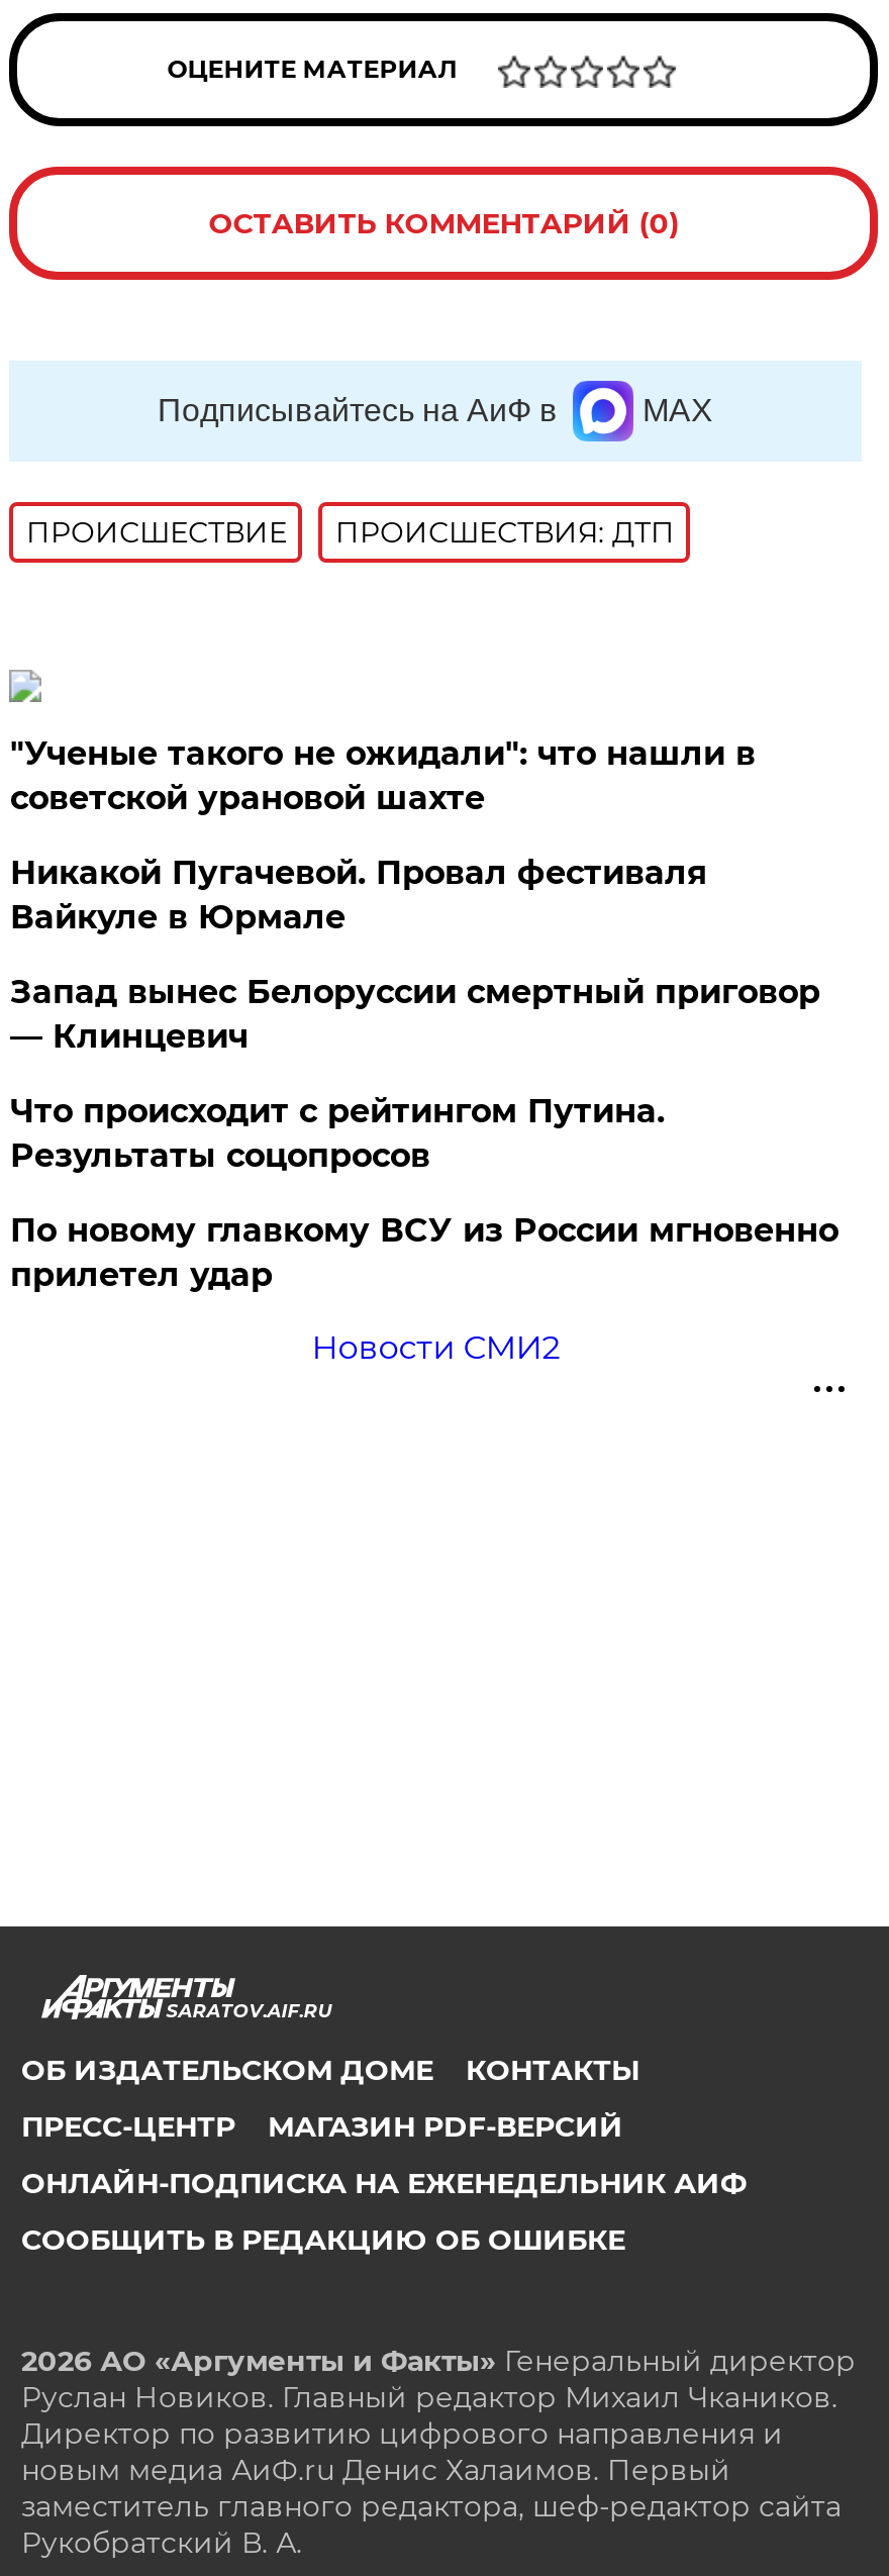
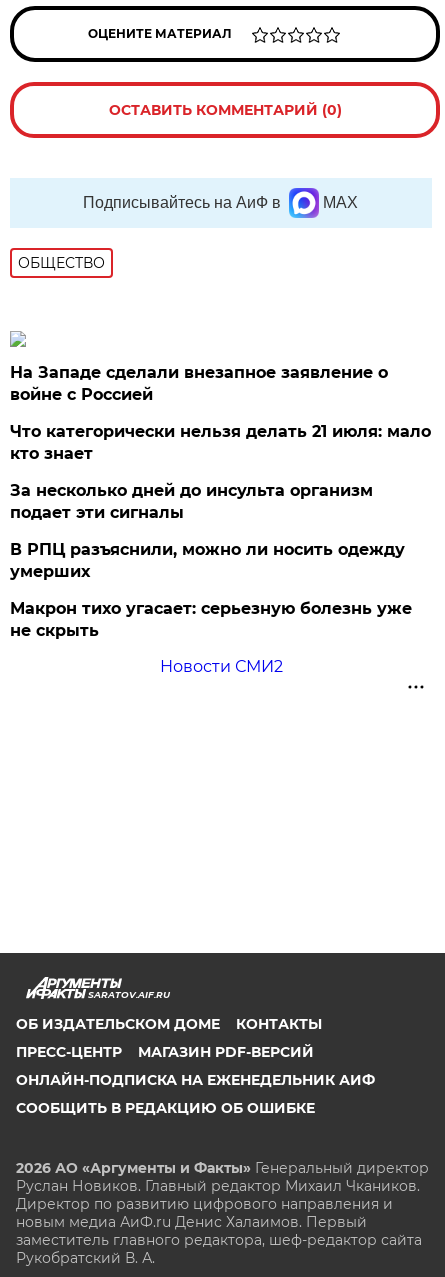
- ПРОИСШЕСТВИE
- ПРОИСШЕСТВИЯ: ДТП
+ ОБЩЕСТВО

- "Ученые такого не ожидали": что нашли в
- советской урановой шахте
+ На Западе сделали внезапное заявление о
+ войне с Россией

- Никакой Пугачевой. Провал фестиваля
- Вайкуле в Юрмале
+ Что категорически нельзя делать 21 июля: мало
+ кто знает

- Запад вынес Белоруссии смертный приговор
- — Клинцевич
+ За несколько дней до инсульта организм
+ подает эти сигналы

- Что происходит с рейтингом Путина.
- Результаты соцопросов
+ В РПЦ разъяснили, можно ли носить одежду
+ умерших

- По новому главкому ВСУ из России мгновенно
- прилетел удар
+ Макрон тихо угасает: серьезную болезнь уже
+ не скрыть
